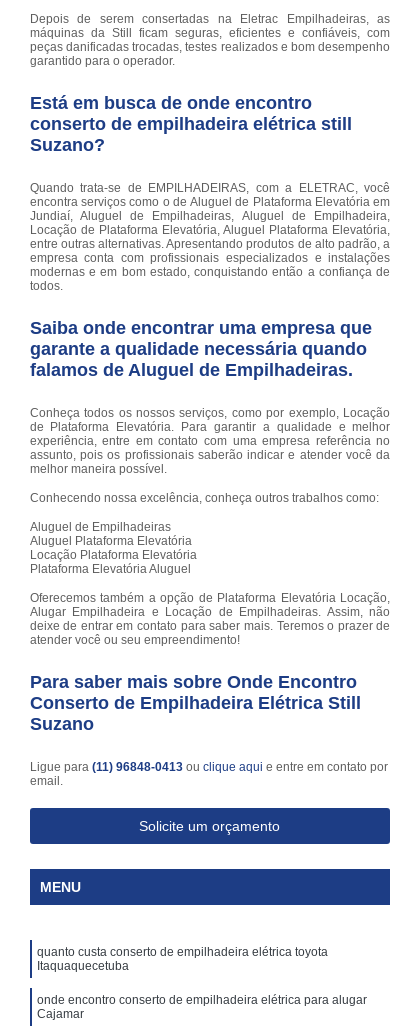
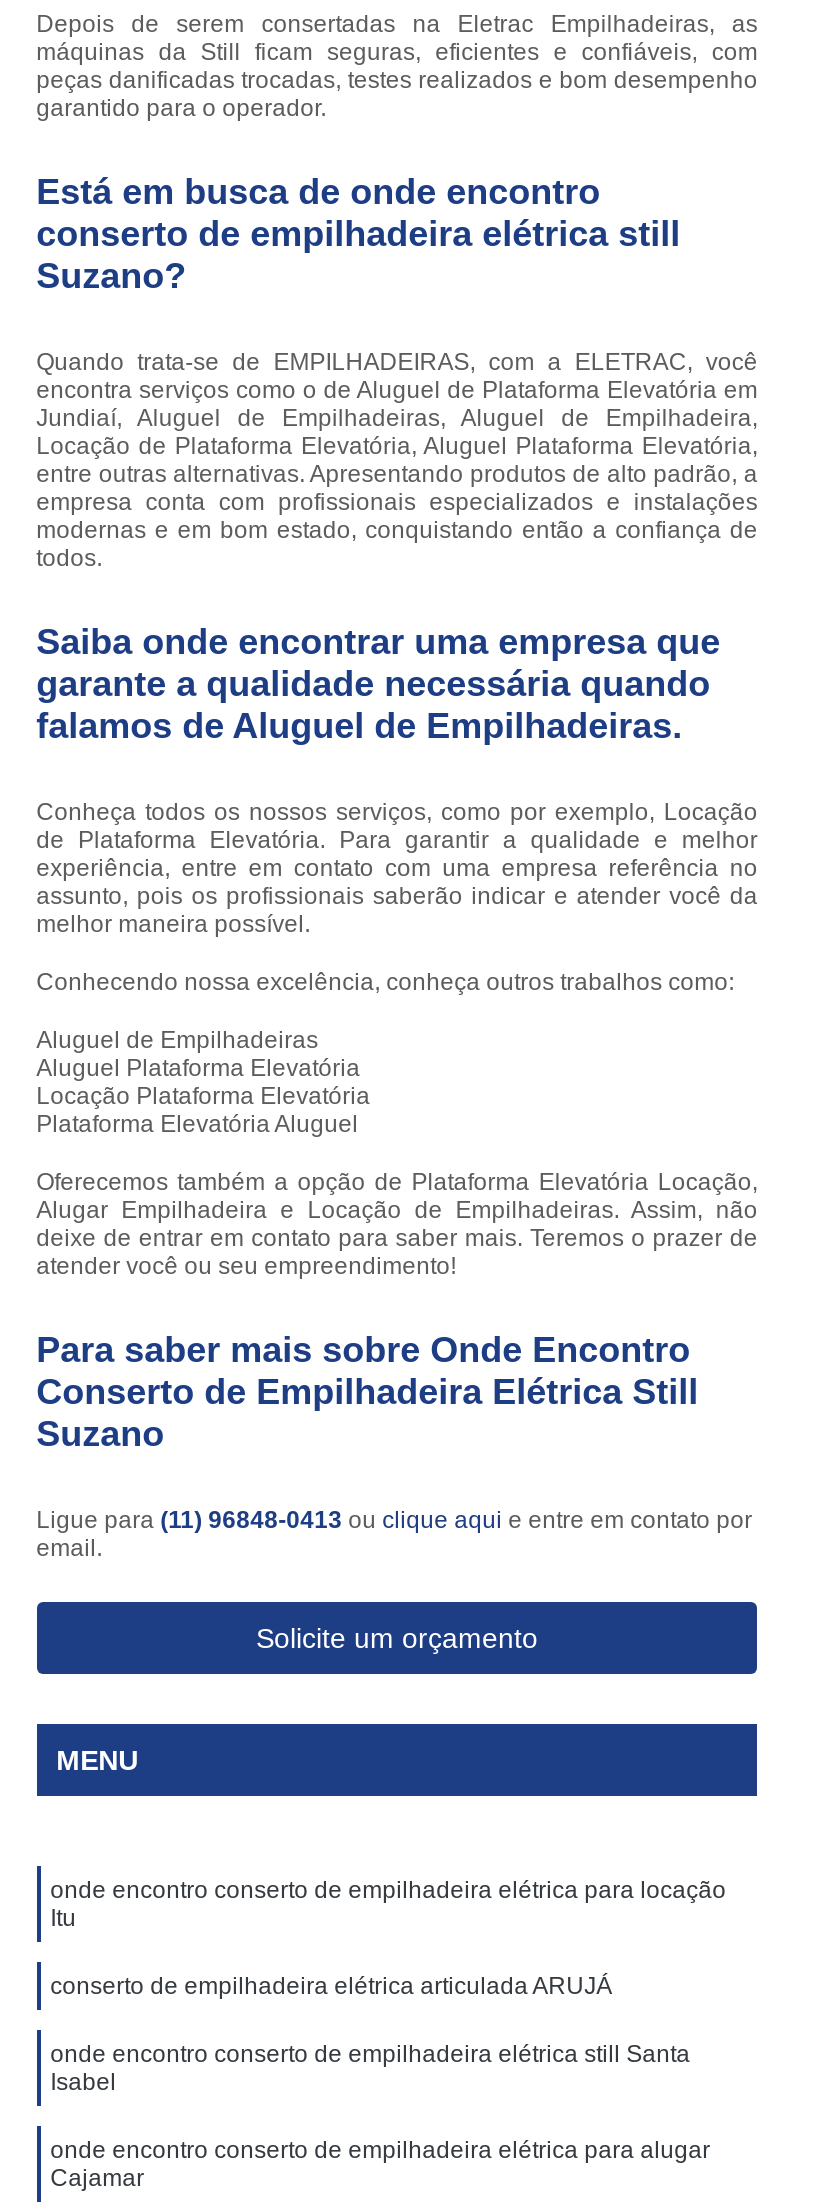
- quanto custa conserto de empilhadeira elétrica toyota
- Itaquaquecetuba
+ onde encontro conserto de empilhadeira elétrica para locação
+ Itu
+ conserto de empilhadeira elétrica articulada ARUJÁ
+ onde encontro conserto de empilhadeira elétrica still Santa
+ Isabel
